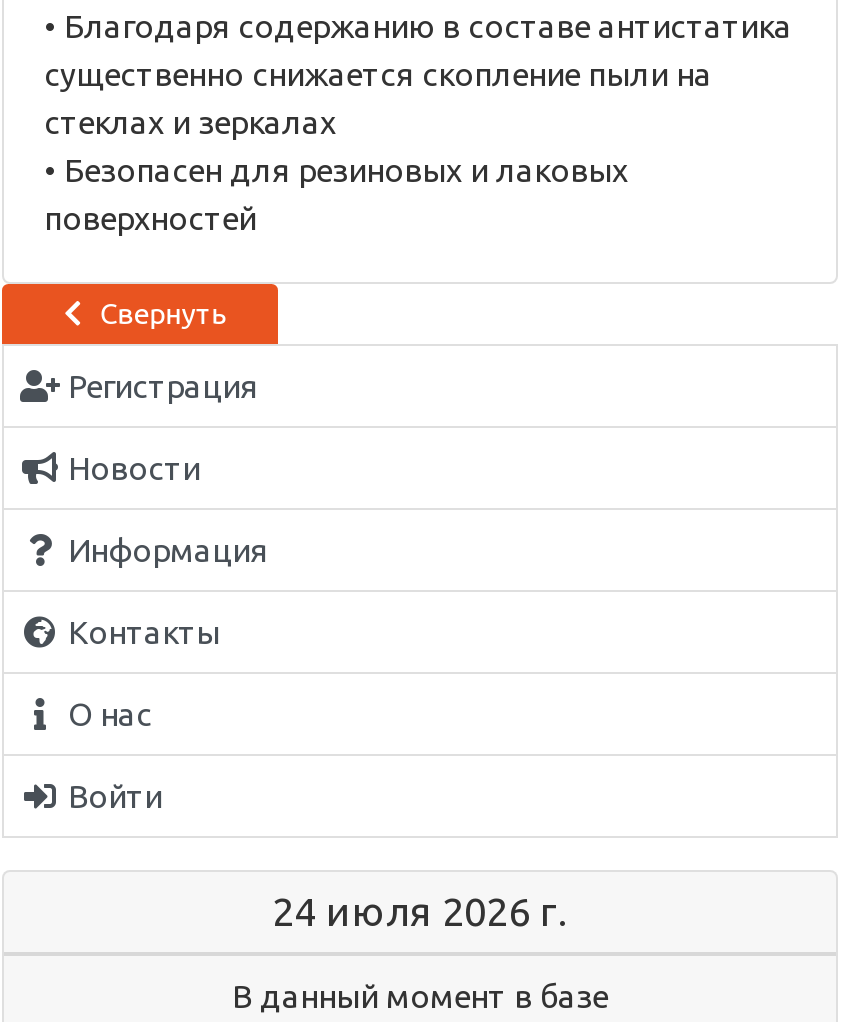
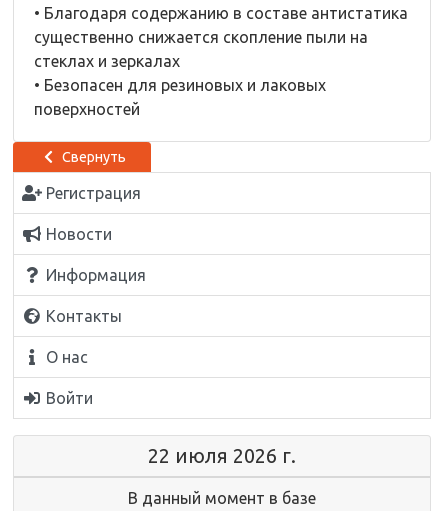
- 24 июля 2026 г.
+ 22 июля 2026 г.
